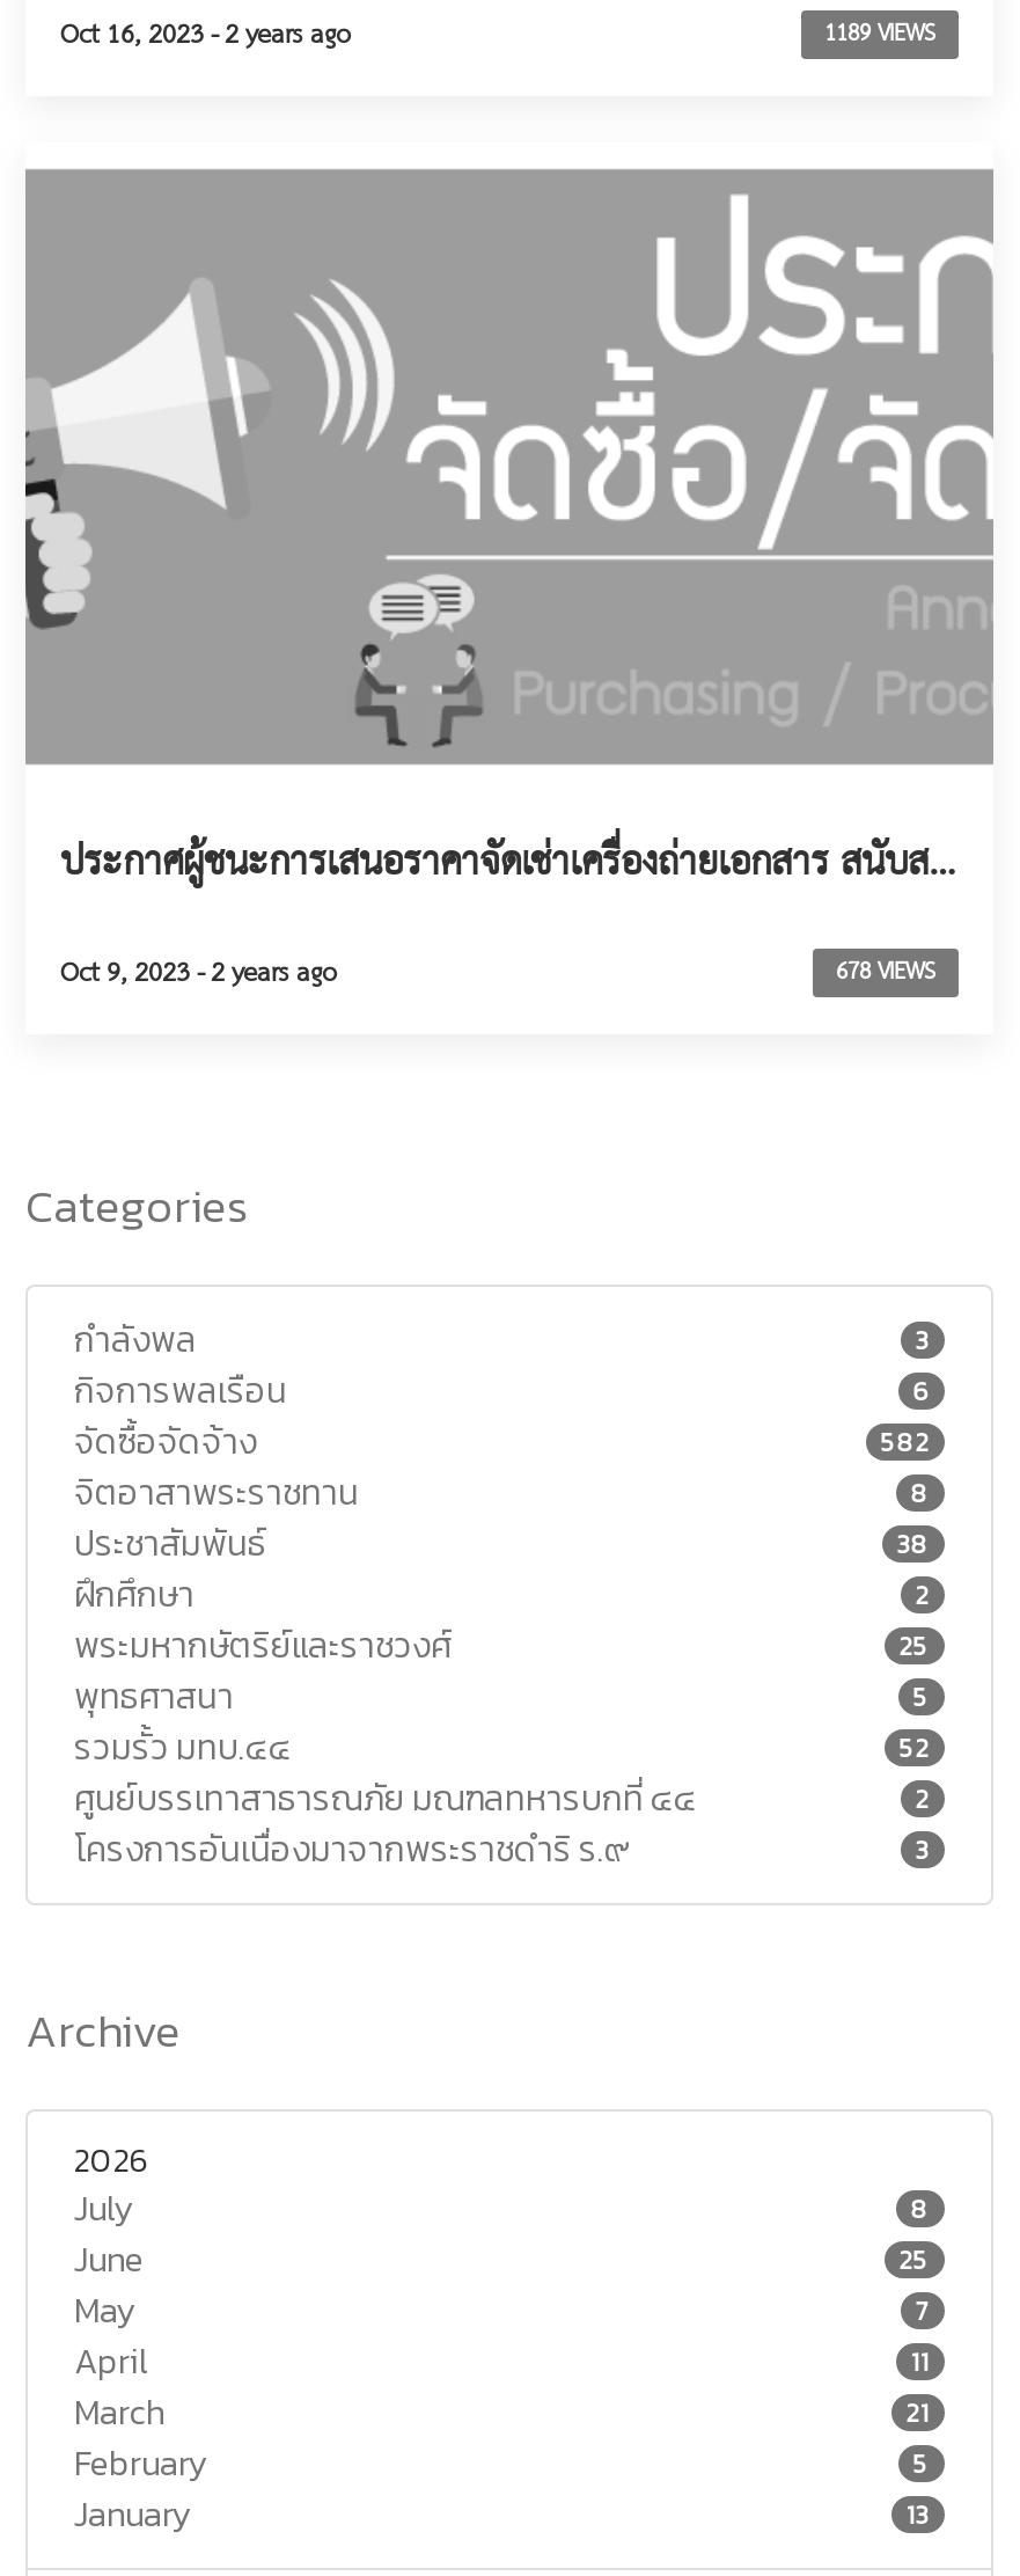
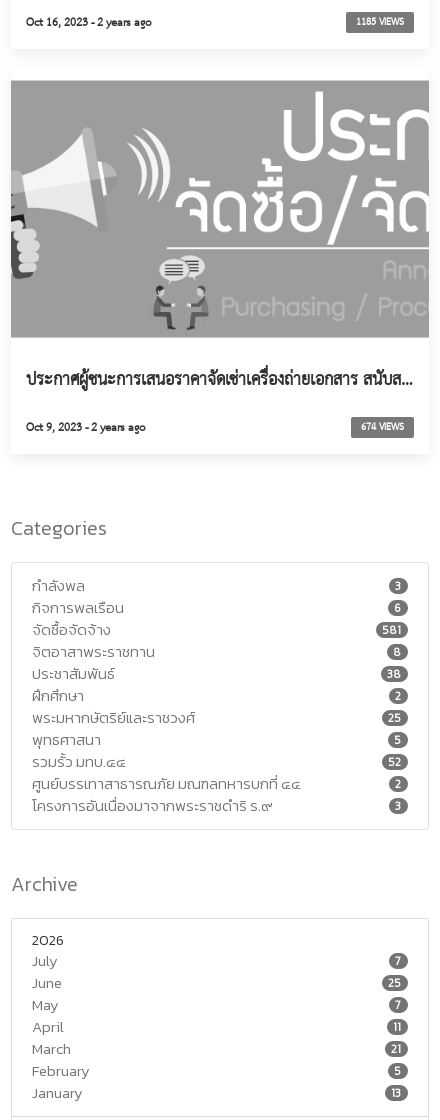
- 1189 VIEWS
+ 1185 VIEWS

- 678 VIEWS
+ 674 VIEWS

- 582
+ 581

- 8
+ 7
